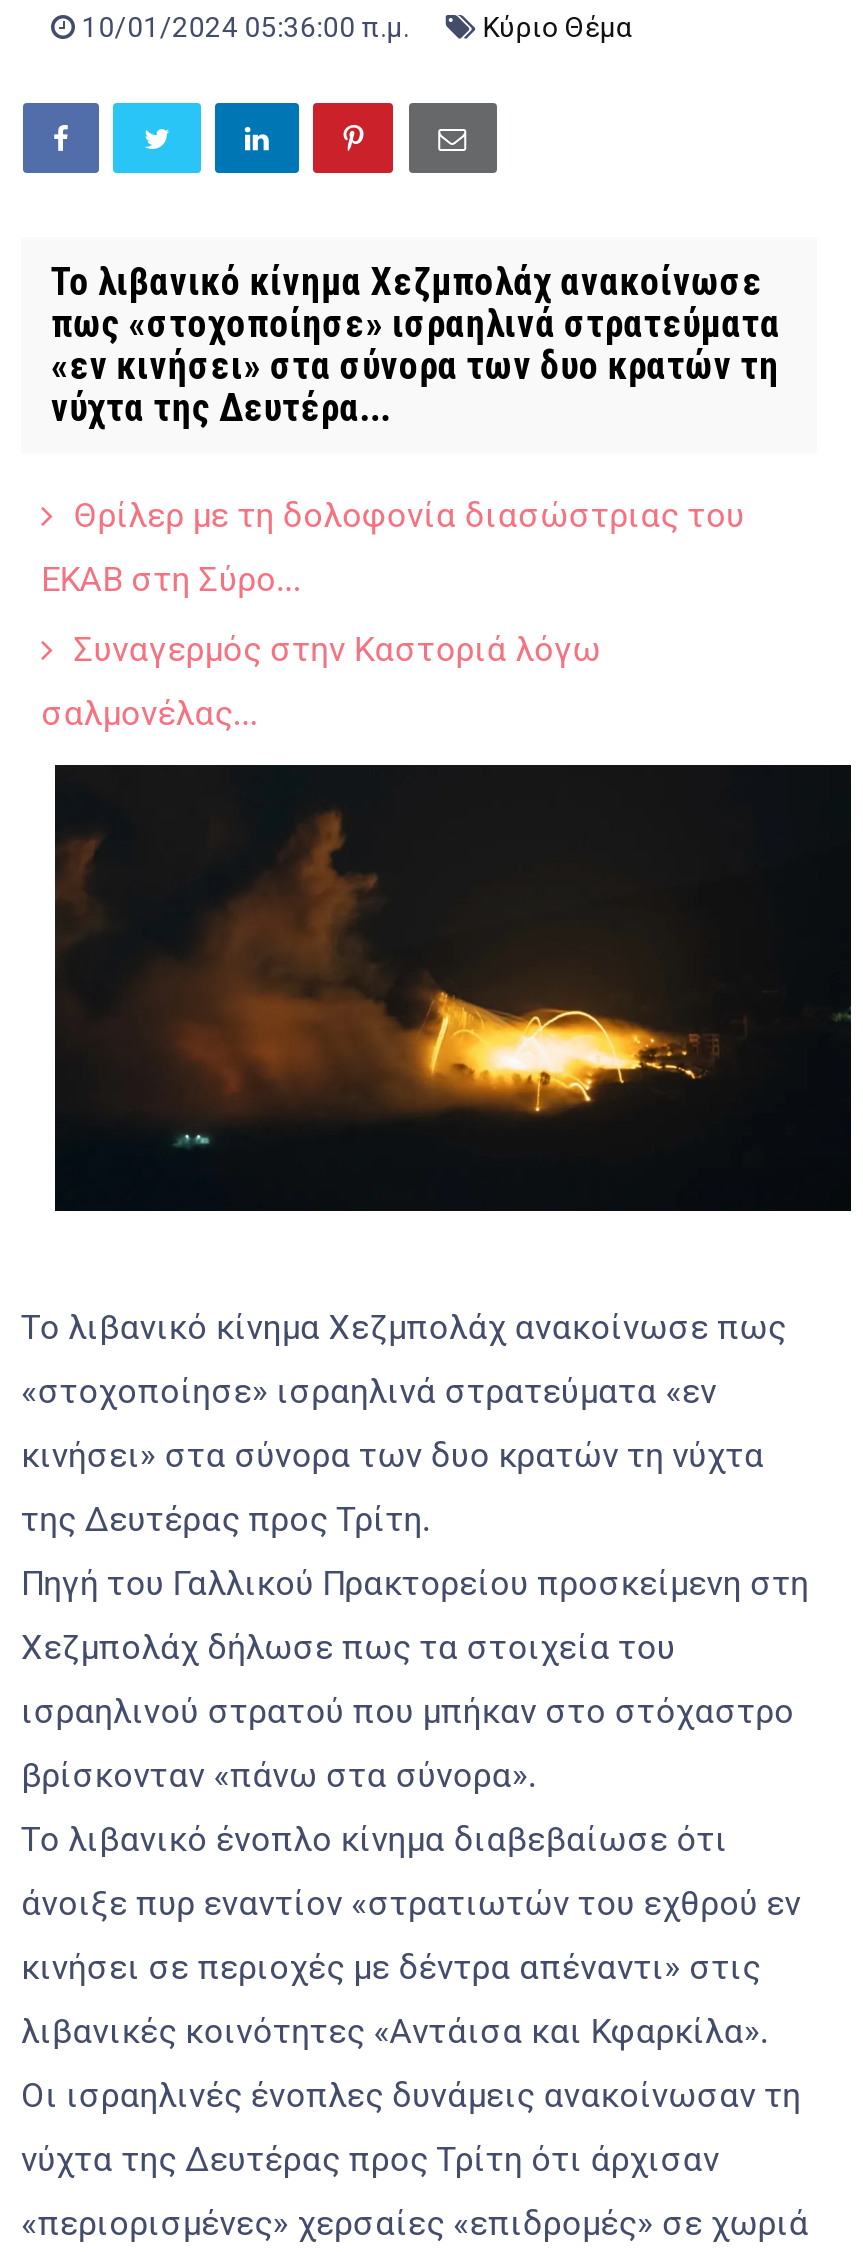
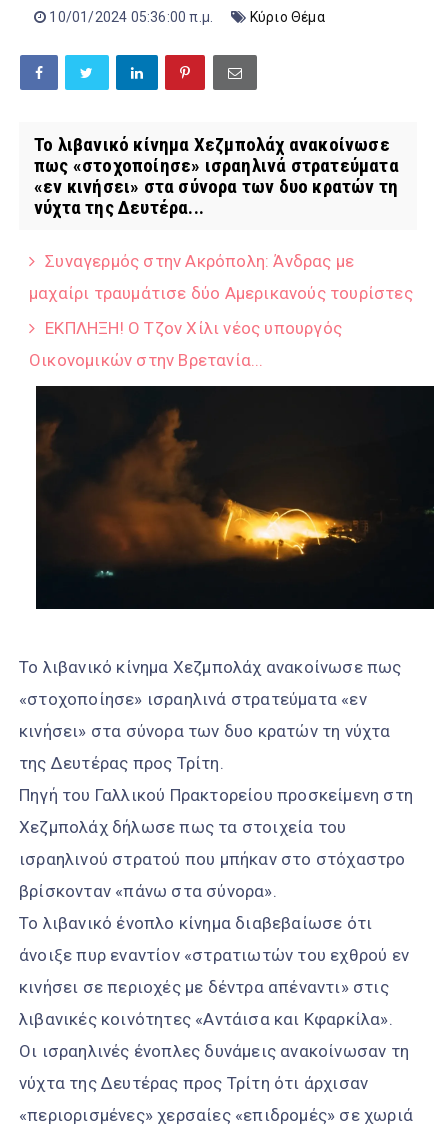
- Θρίλερ με τη δολοφονία διασώστριας του
+ Συναγερμός στην Ακρόπολη: Άνδρας με

- ΕΚΑΒ στη Σύρο...
+ μαχαίρι τραυμάτισε δύο Αμερικανούς τουρίστες

- Συναγερμός στην Καστοριά λόγω
+ ΕΚΠΛΗΞΗ! Ο Τζον Χίλι νέος υπουργός

- σαλμονέλας...
+ Οικονομικών στην Βρετανία...
